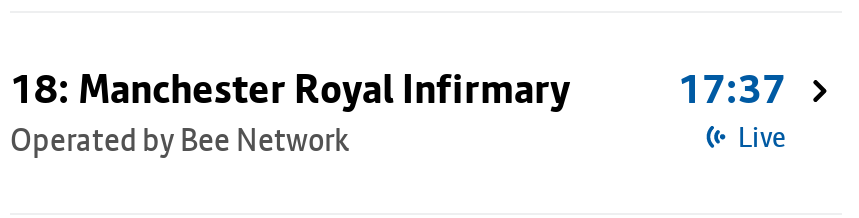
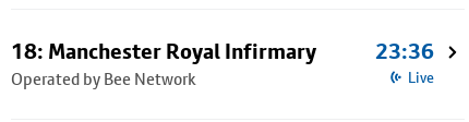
- 17:37
+ 23:36
